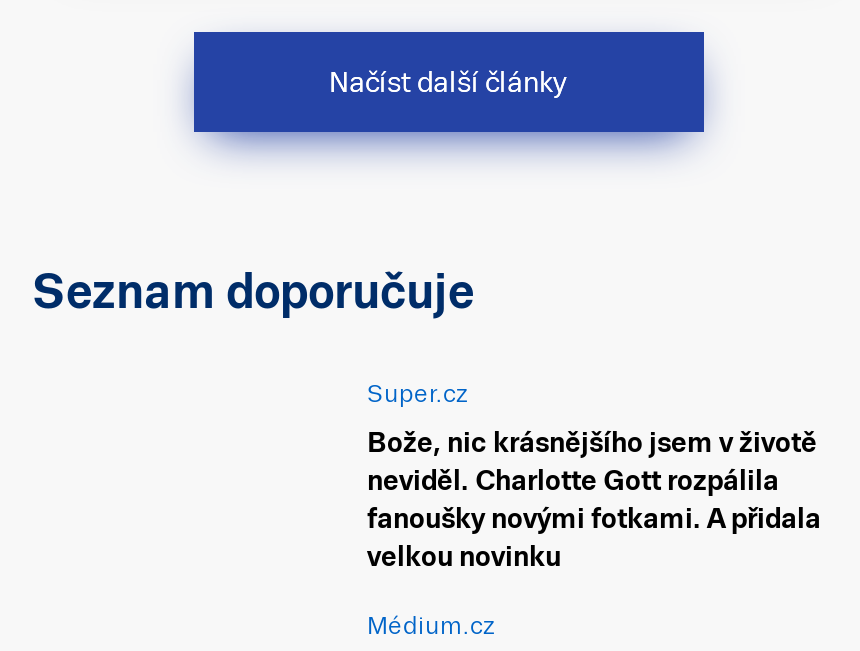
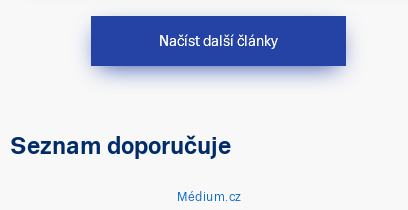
- Super.cz
- Bože, nic krásnějšího jsem v životě
- neviděl. Charlotte Gott rozpálila
- fanoušky novými fotkami. A přidala
- velkou novinku
